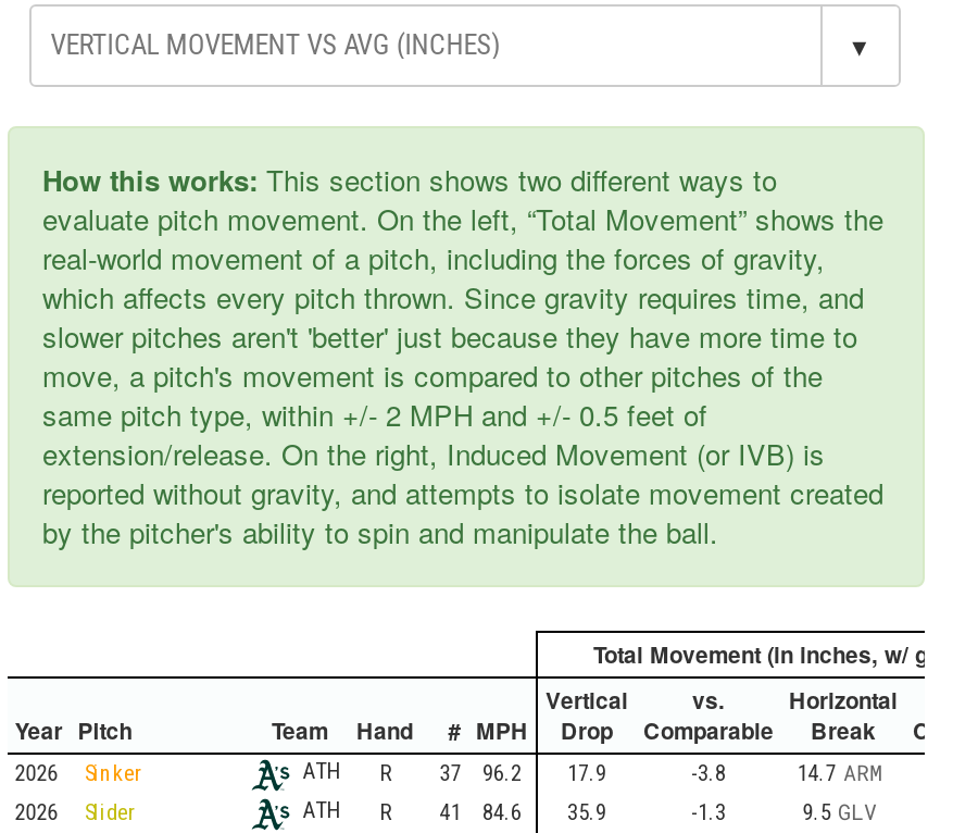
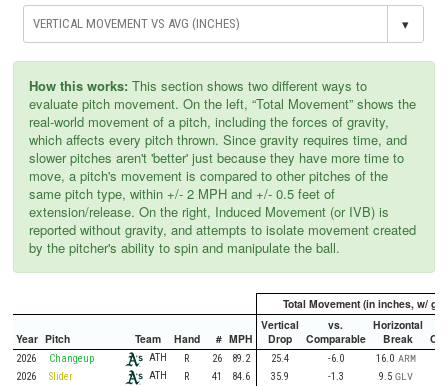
- Sinker
+ Changeup

- 37
+ 26

- 96.2
+ 89.2

- 17.9
+ 25.4

- -3.8
+ -6.0

- 14.7 ARM
+ 16.0 ARM
